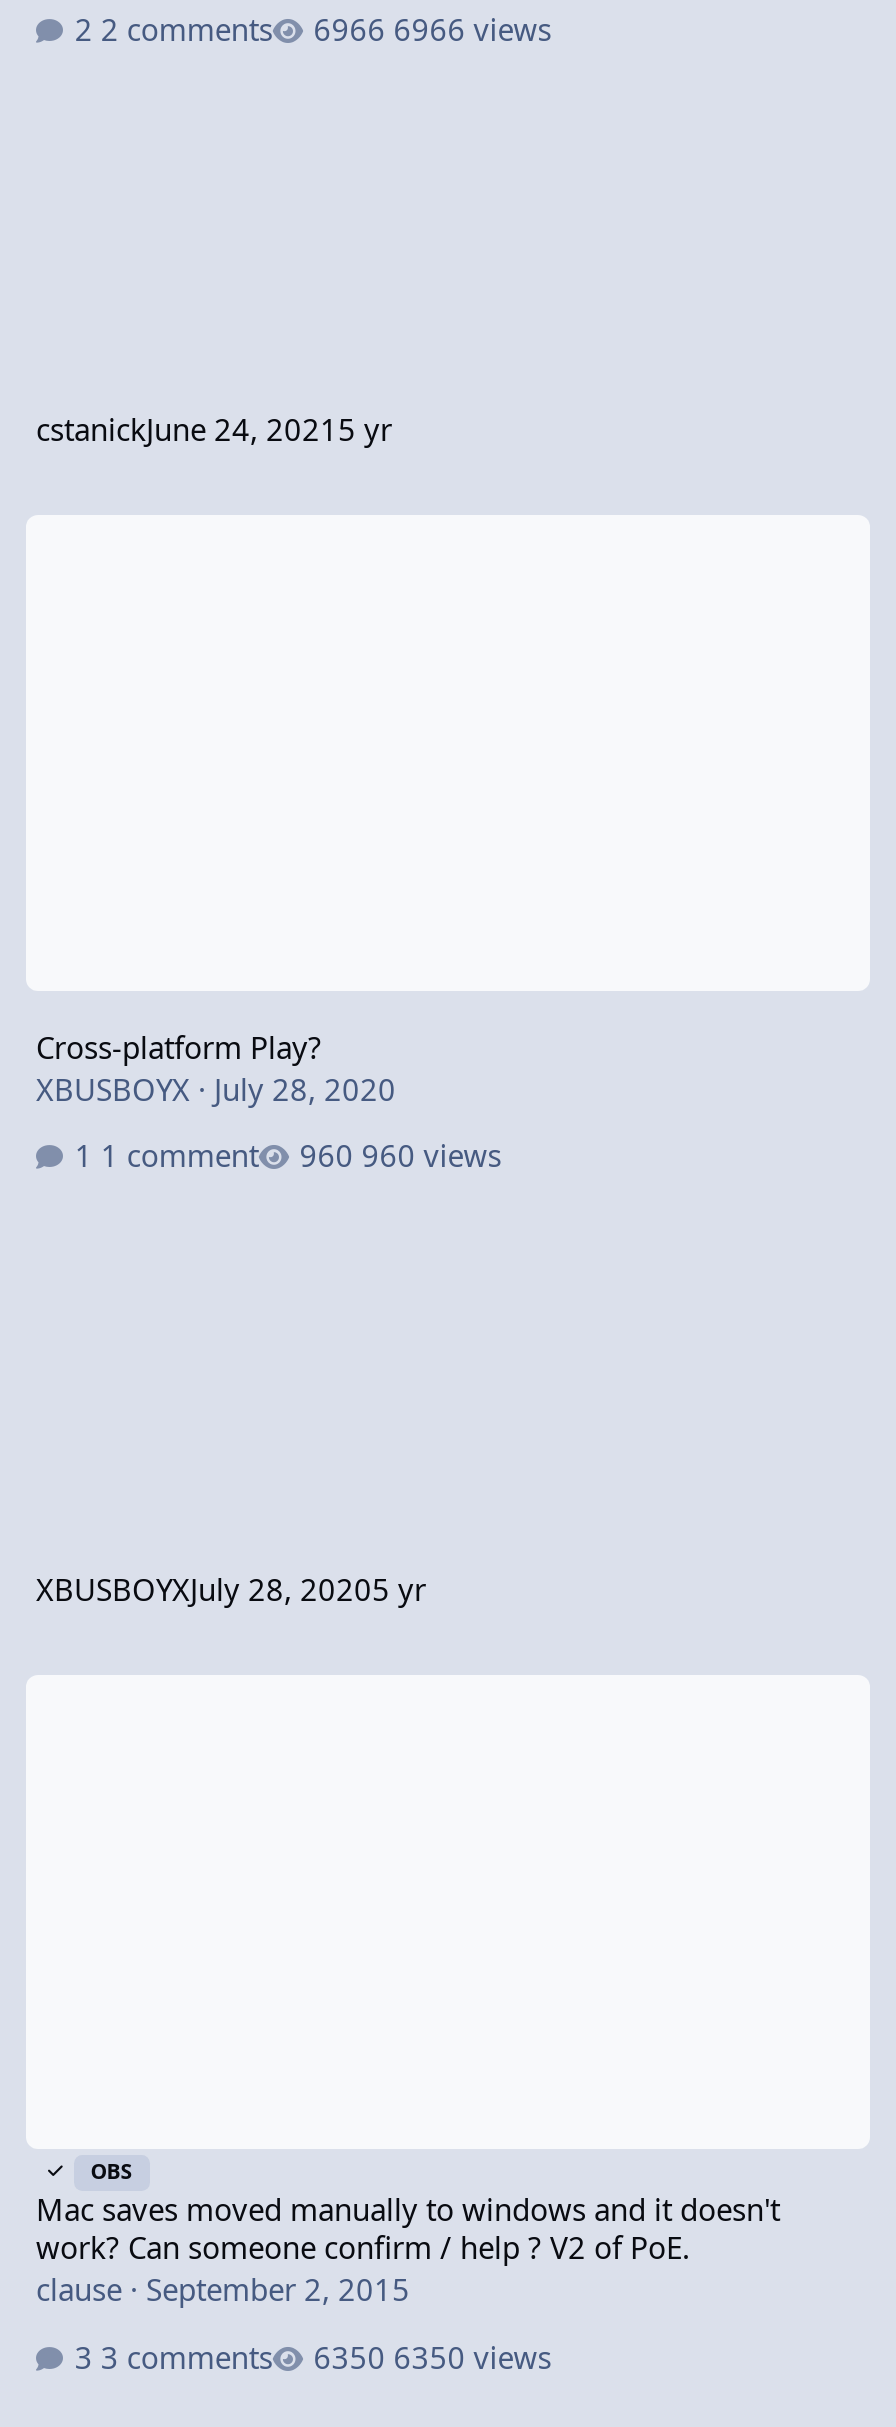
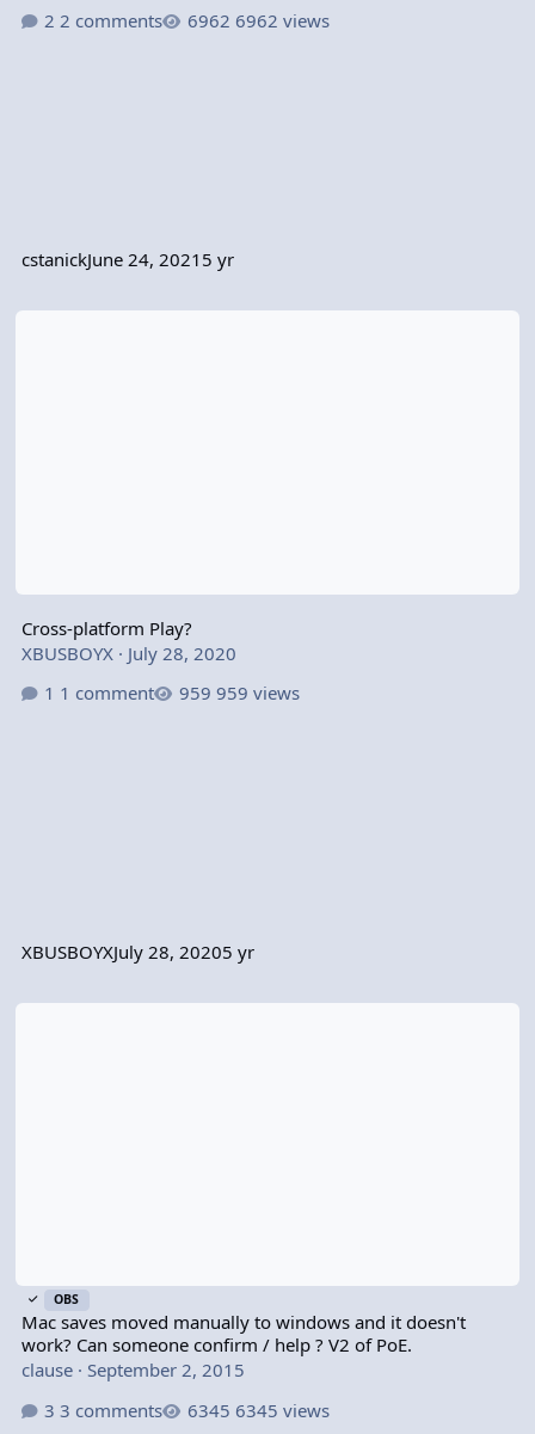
- 6966 views
+ 6962 views

- 960 views
+ 959 views

- 6350 views
+ 6345 views
